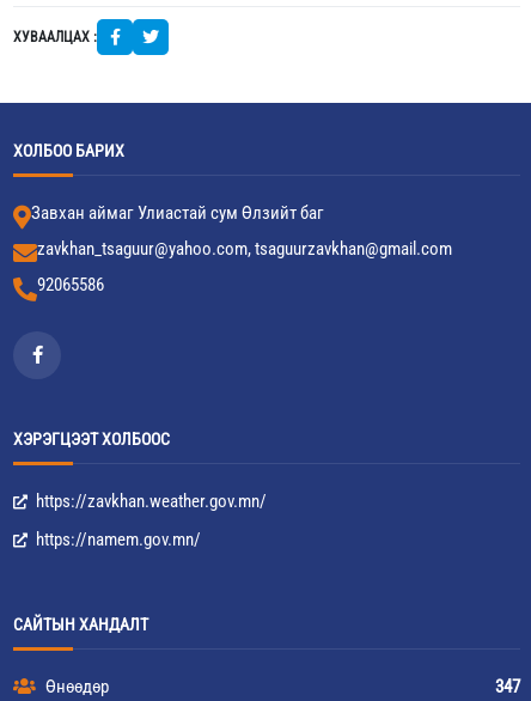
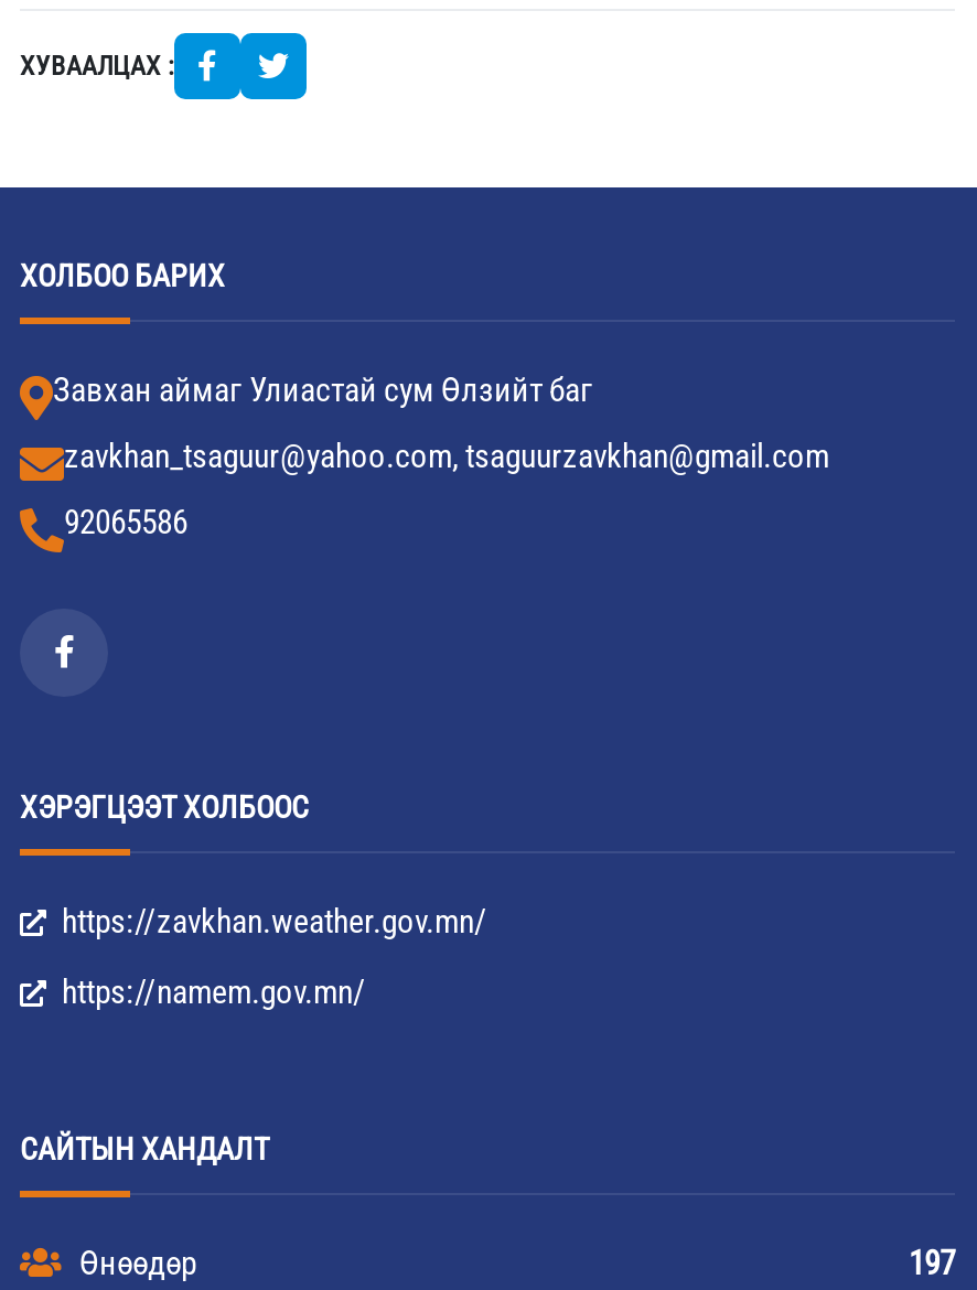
- 347
+ 197
